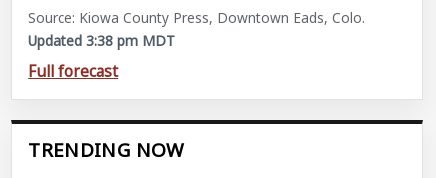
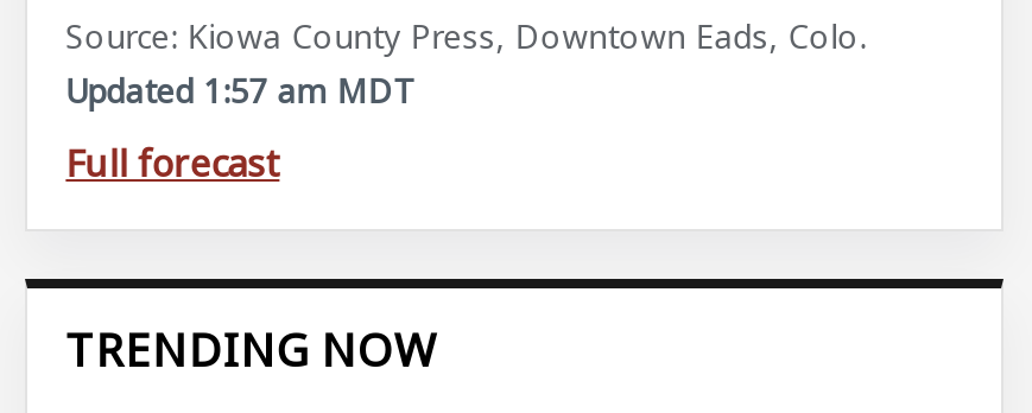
- Updated 3:38 pm MDT
+ Updated 1:57 am MDT
